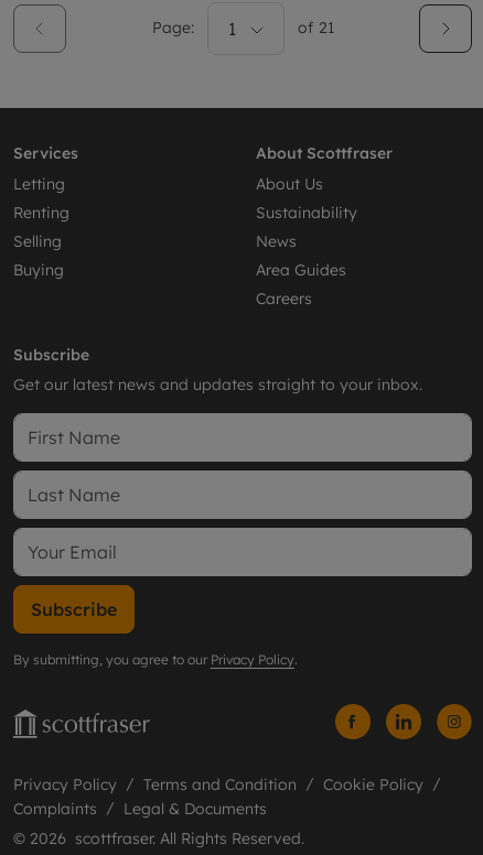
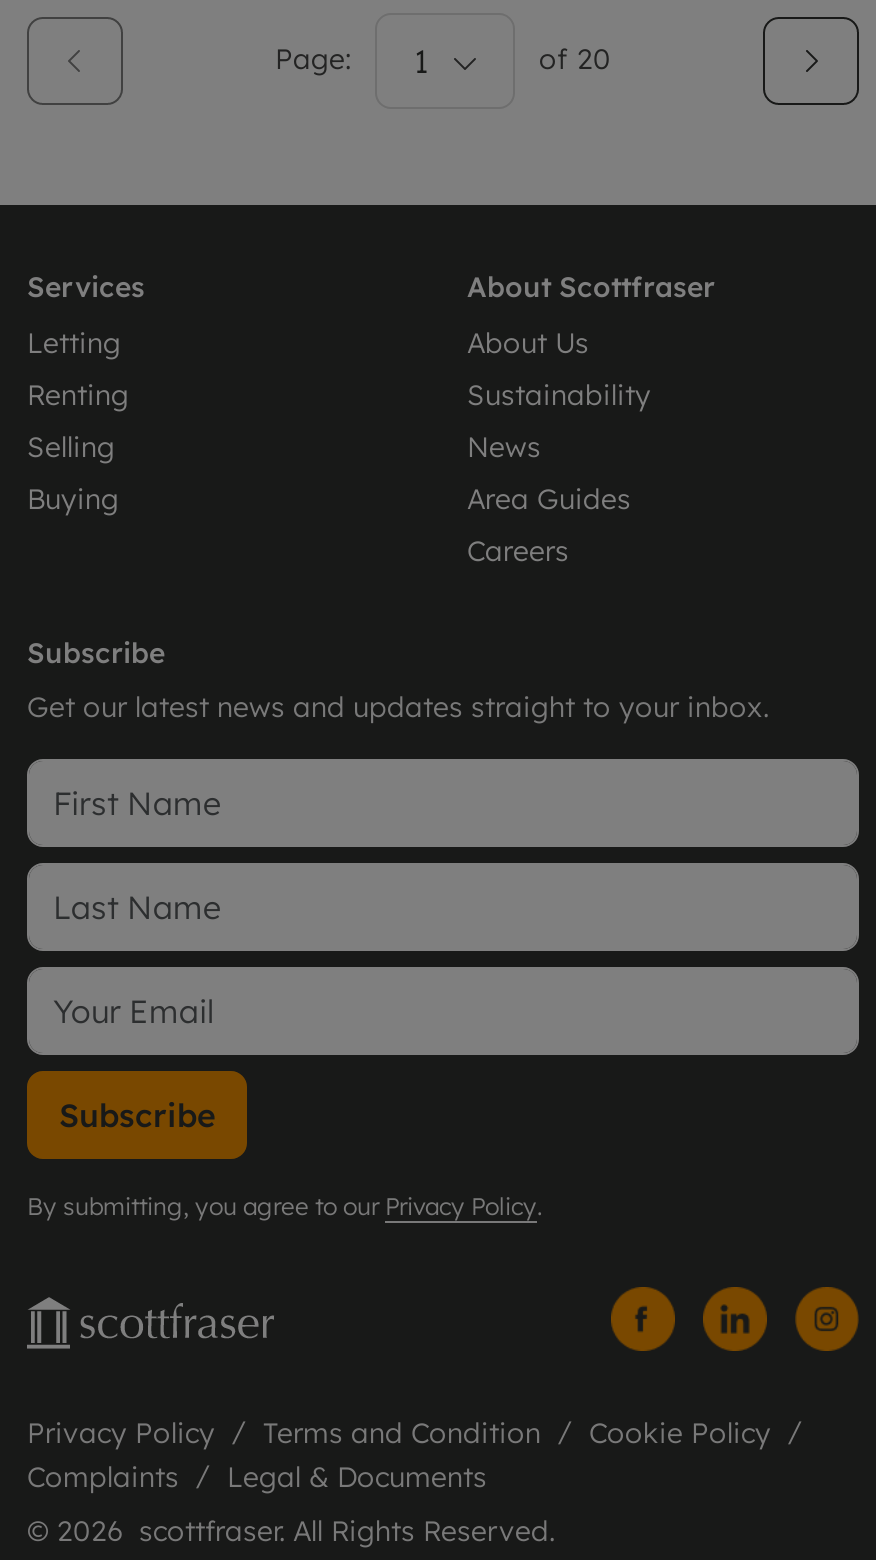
- of 21
+ of 20
